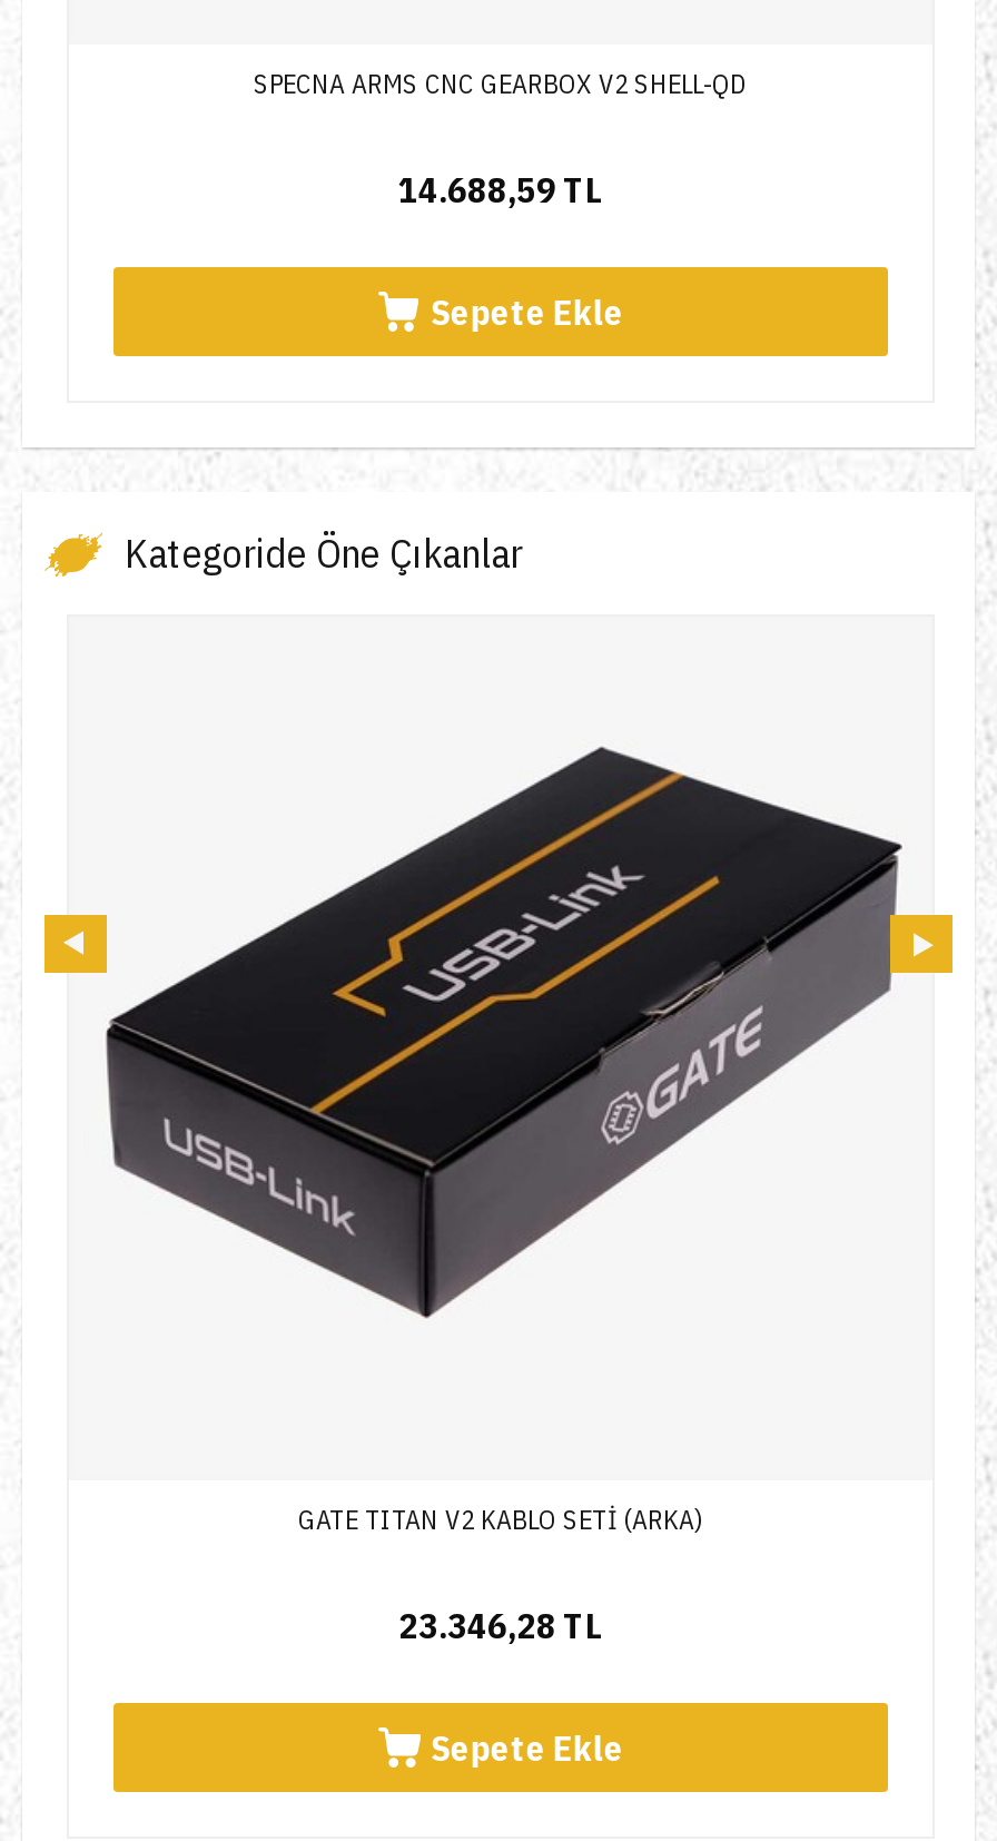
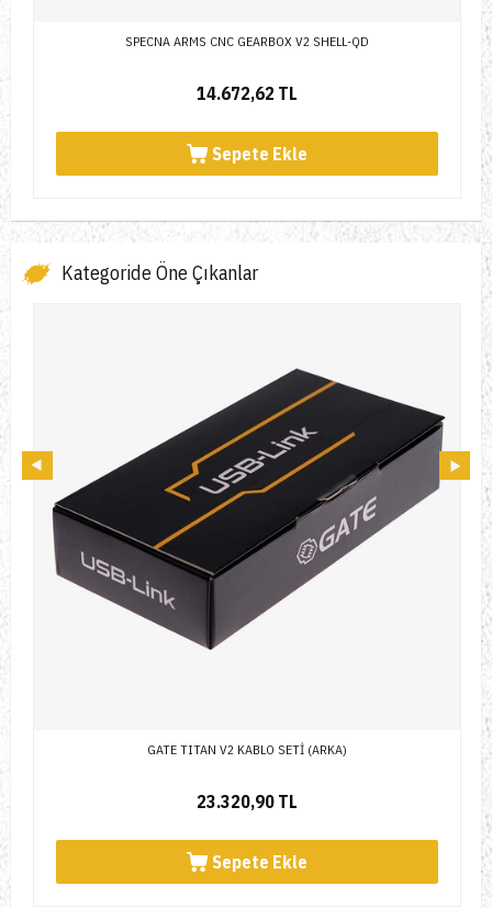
- 14.688,59 TL
+ 14.672,62 TL

- 23.346,28 TL
+ 23.320,90 TL
